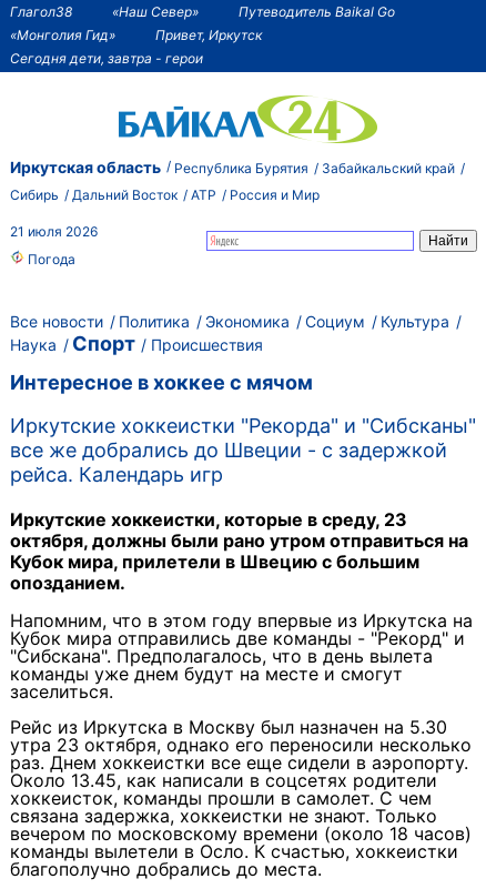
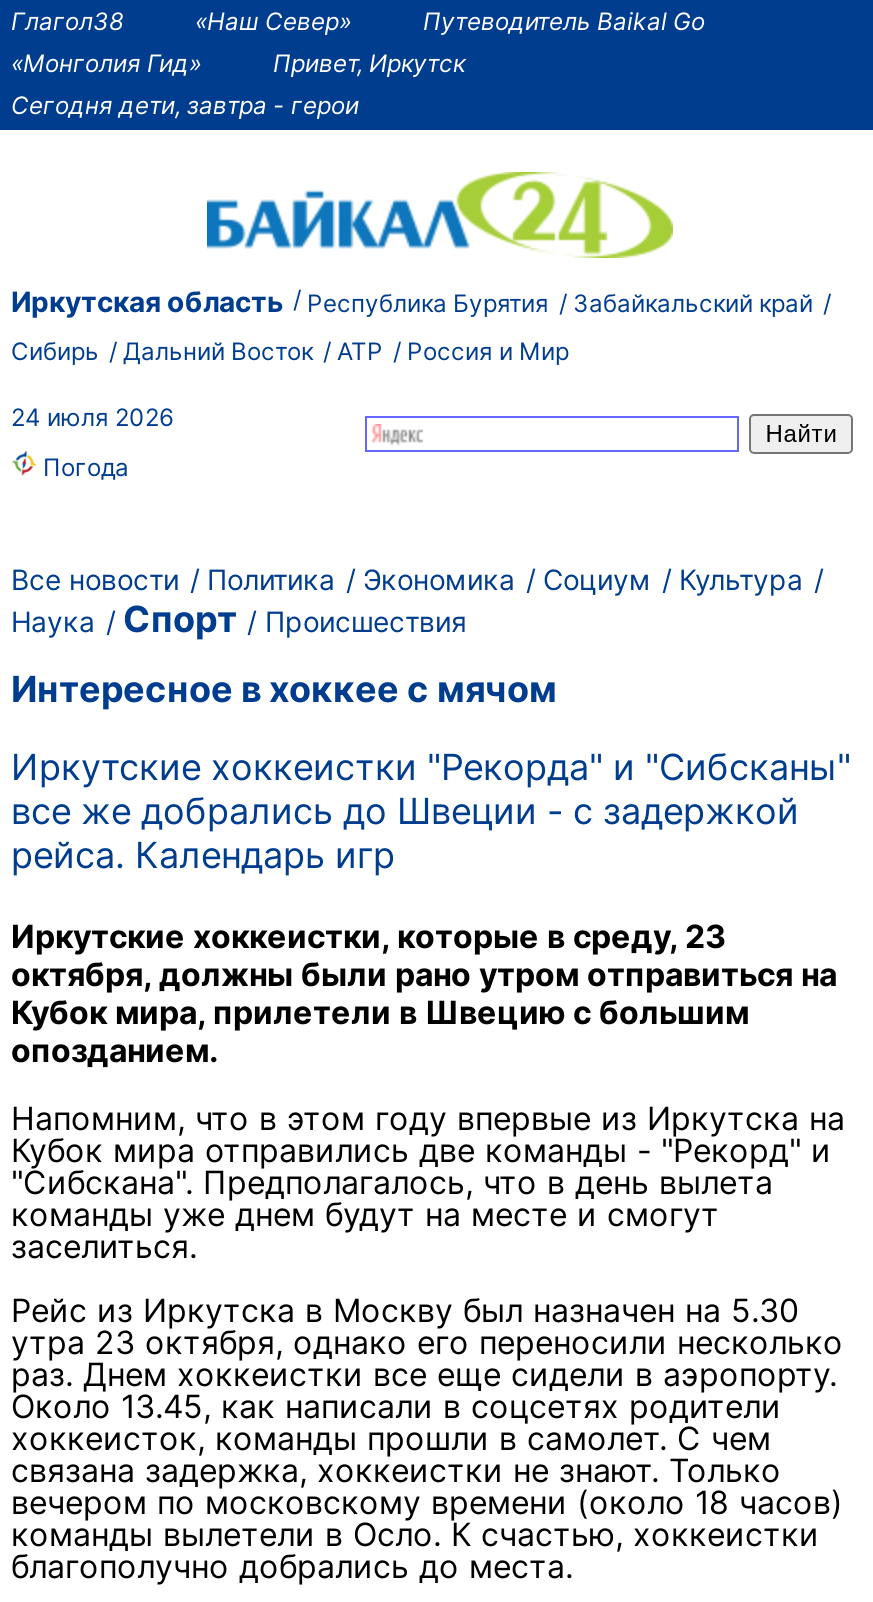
- 21 июля 2026
+ 24 июля 2026
